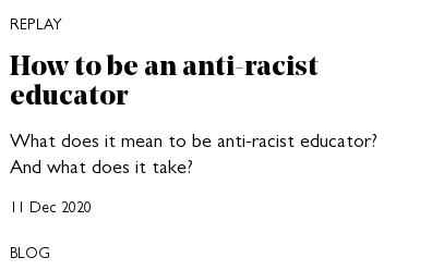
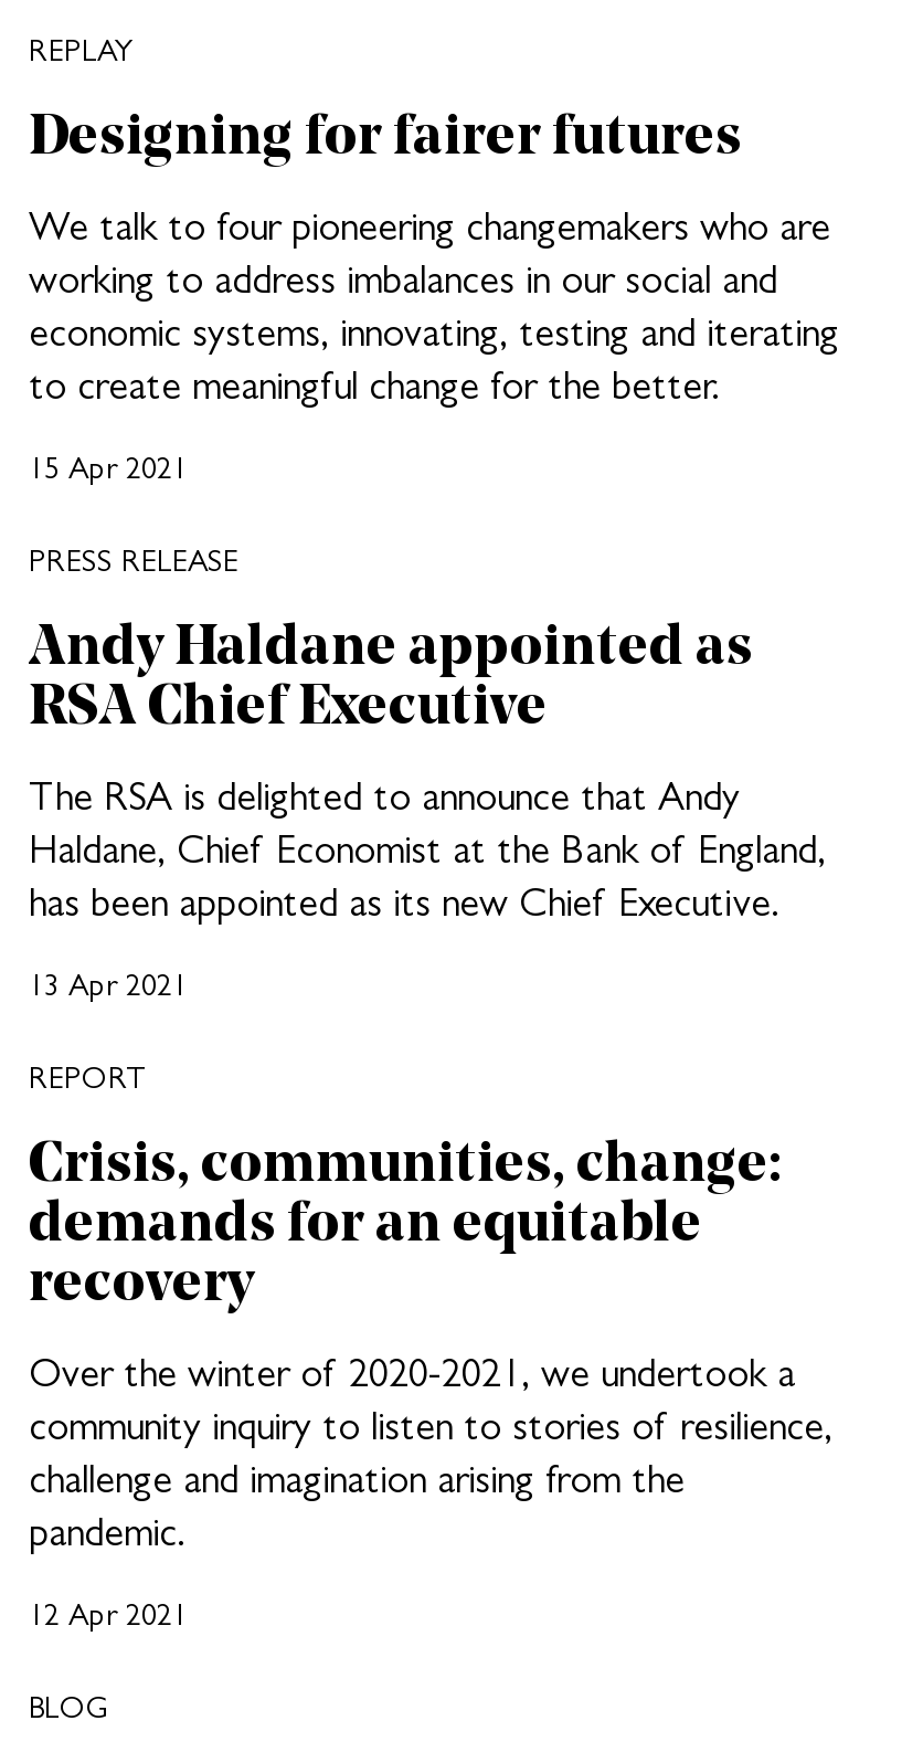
- How to be an anti-racist
- educator
- What does it mean to be anti-racist educator?
- And what does it take?
- 11 Dec 2020
+ Designing for fairer futures
+ We talk to four pioneering changemakers who are
+ working to address imbalances in our social and
+ economic systems, innovating, testing and iterating
+ to create meaningful change for the better.
+ 15 Apr 2021
+ PRESS RELEASE
+ Andy Haldane appointed as
+ RSA Chief Executive
+ The RSA is delighted to announce that Andy
+ Haldane, Chief Economist at the Bank of England,
+ has been appointed as its new Chief Executive.
+ 13 Apr 2021
+ REPORT
+ Crisis, communities, change:
+ demands for an equitable
+ recovery
+ Over the winter of 2020-2021, we undertook a
+ community inquiry to listen to stories of resilience,
+ challenge and imagination arising from the
+ pandemic.
+ 12 Apr 2021
